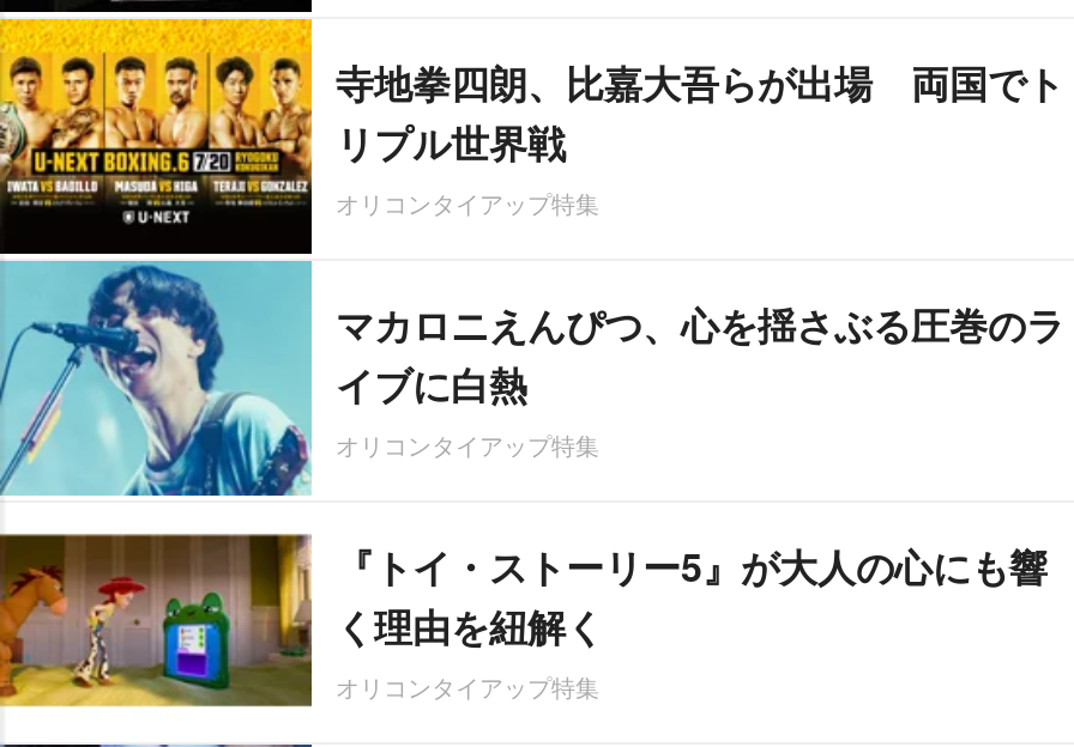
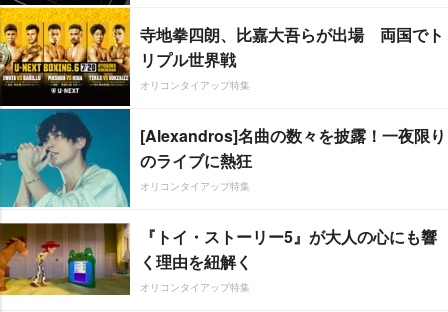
- [image]
- マカロニえんぴつ、心を揺さぶる圧巻のラ
- イブに白熱
+ [image]
+ [Alexandros]名曲の数々を披露！一夜限り
+ のライブに熱狂
